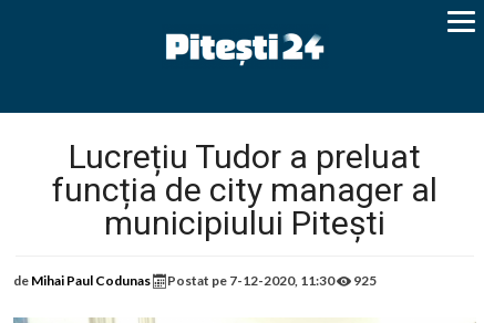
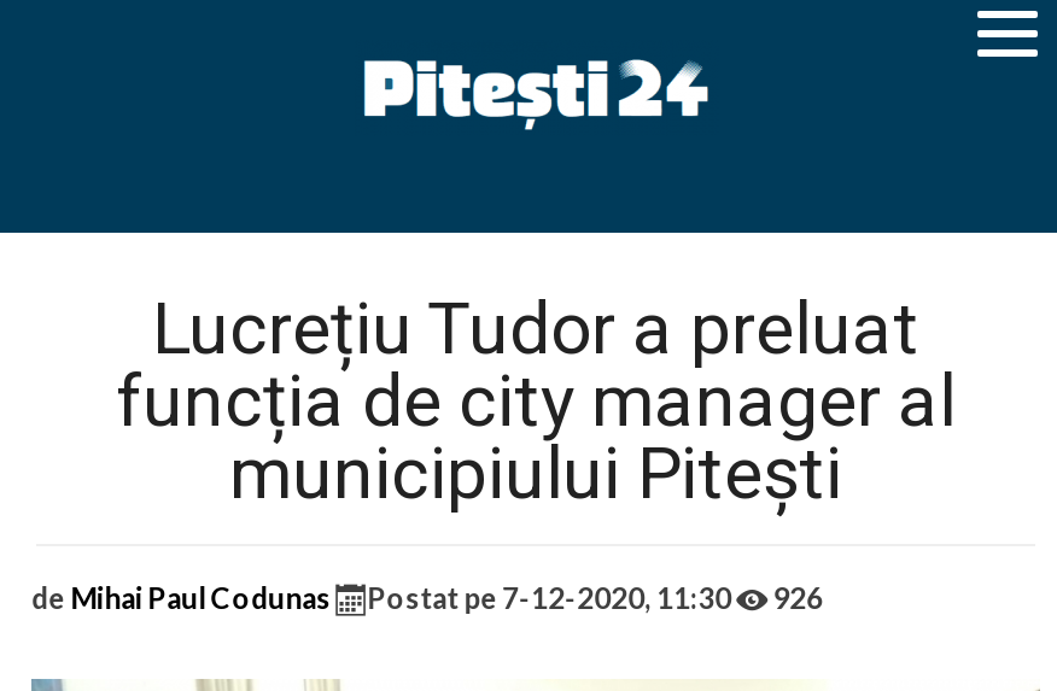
- de Mihai Paul Codunas Postat pe 7-12-2020, 11:30 925
+ de Mihai Paul Codunas Postat pe 7-12-2020, 11:30 926
